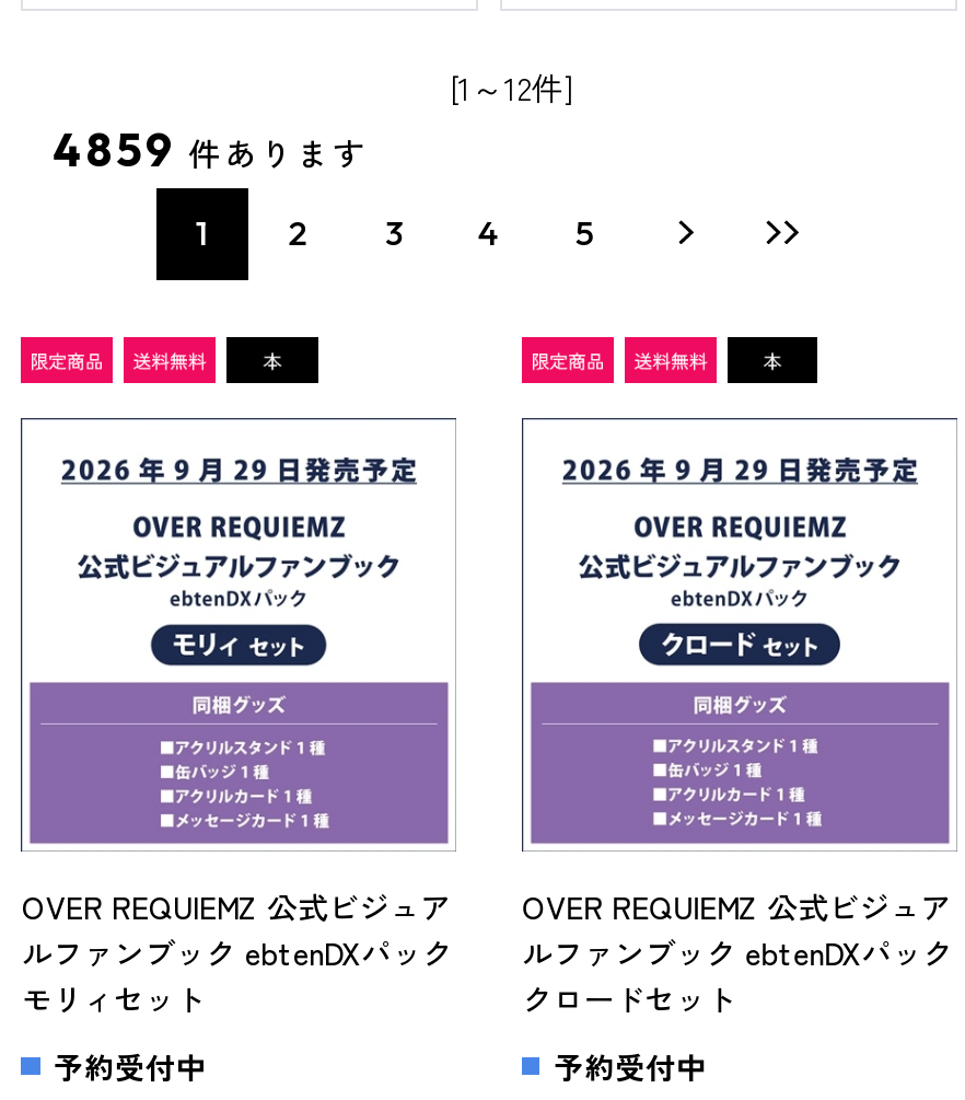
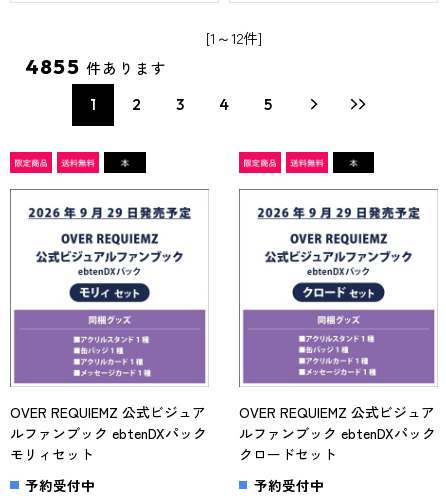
- 4859 件あります
+ 4855 件あります
